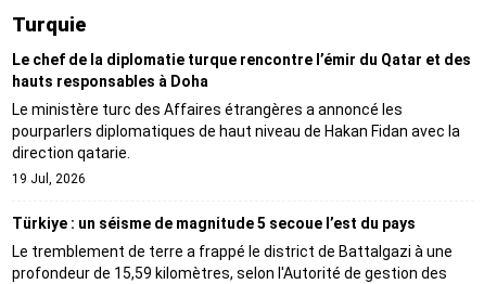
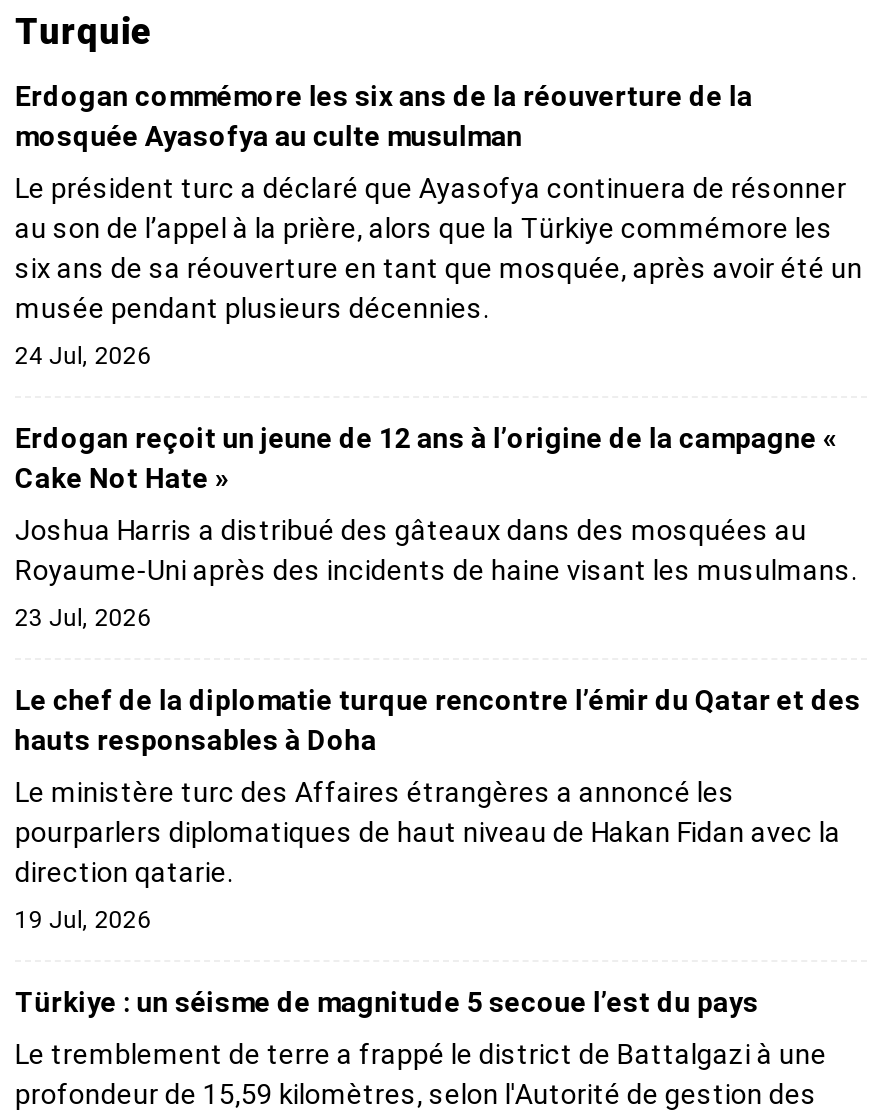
+ Erdogan commémore les six ans de la réouverture de la
+ mosquée Ayasofya au culte musulman
+ Le président turc a déclaré que Ayasofya continuera de résonner
+ au son de l’appel à la prière, alors que la Türkiye commémore les
+ six ans de sa réouverture en tant que mosquée, après avoir été un
+ musée pendant plusieurs décennies.
+ 24 Jul, 2026
+ Erdogan reçoit un jeune de 12 ans à l’origine de la campagne «
+ Cake Not Hate »
+ Joshua Harris a distribué des gâteaux dans des mosquées au
+ Royaume-Uni après des incidents de haine visant les musulmans.
+ 23 Jul, 2026
